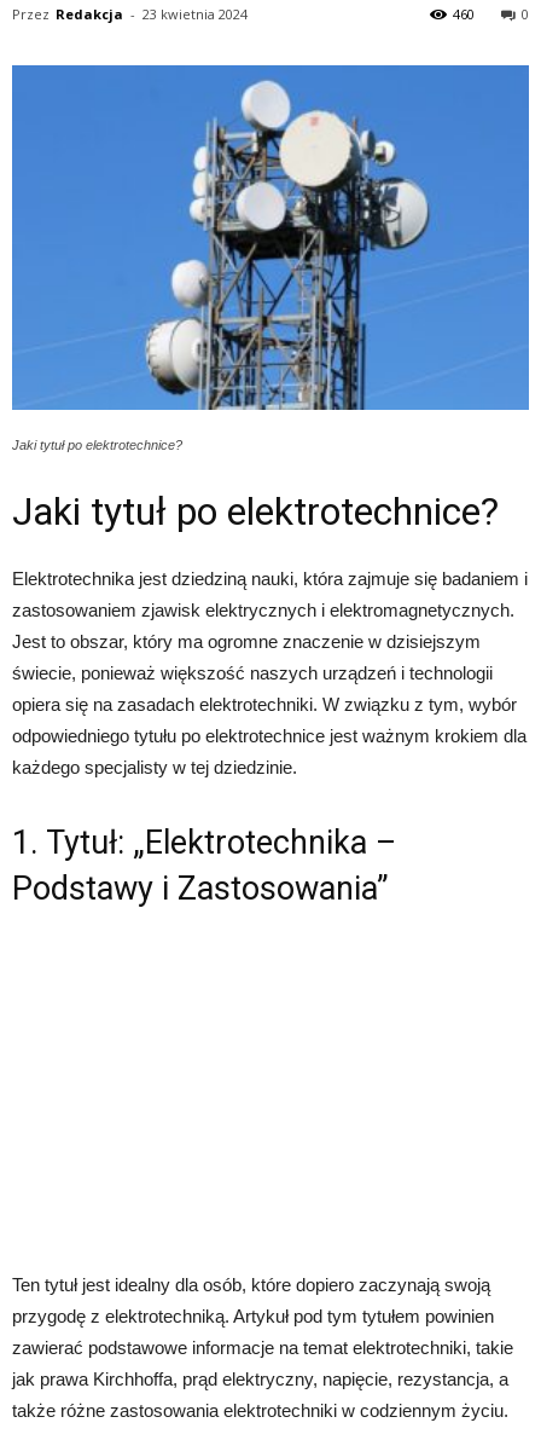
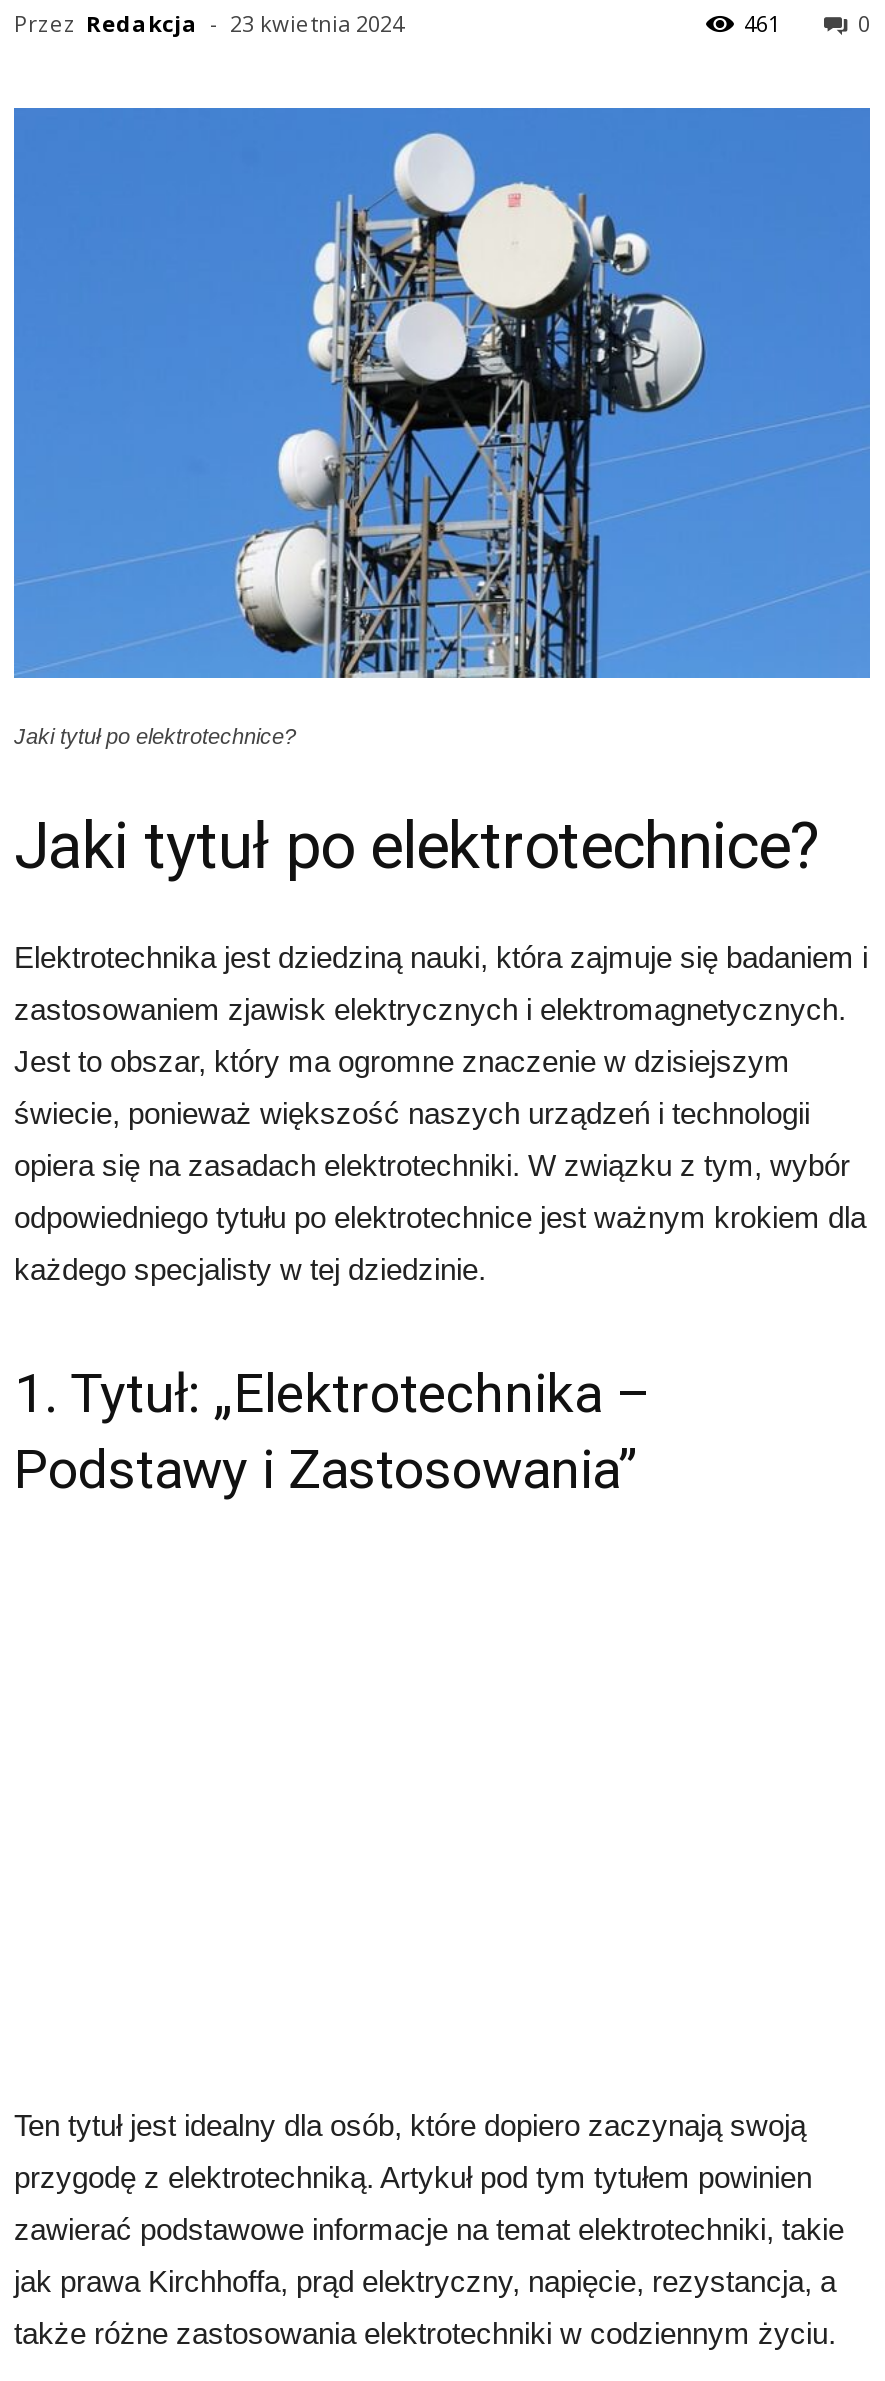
- 460
+ 461
